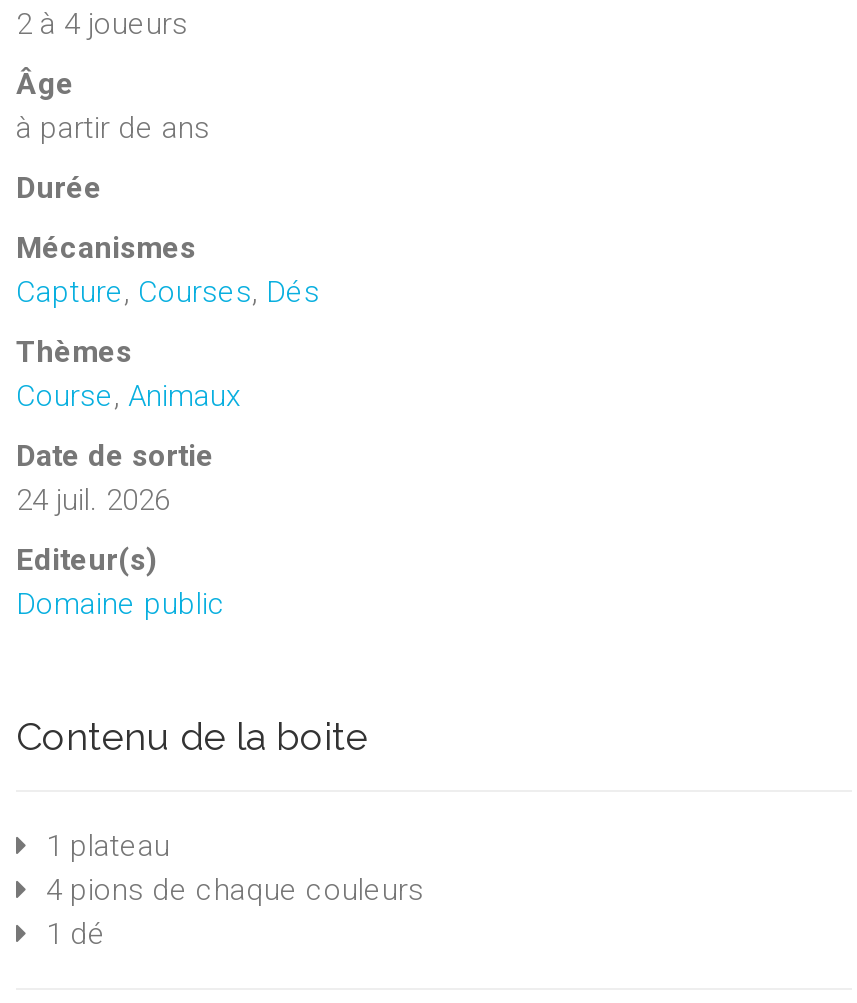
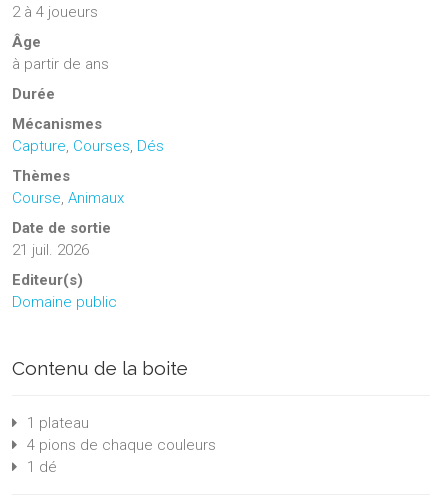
- 24 juil. 2026
+ 21 juil. 2026
